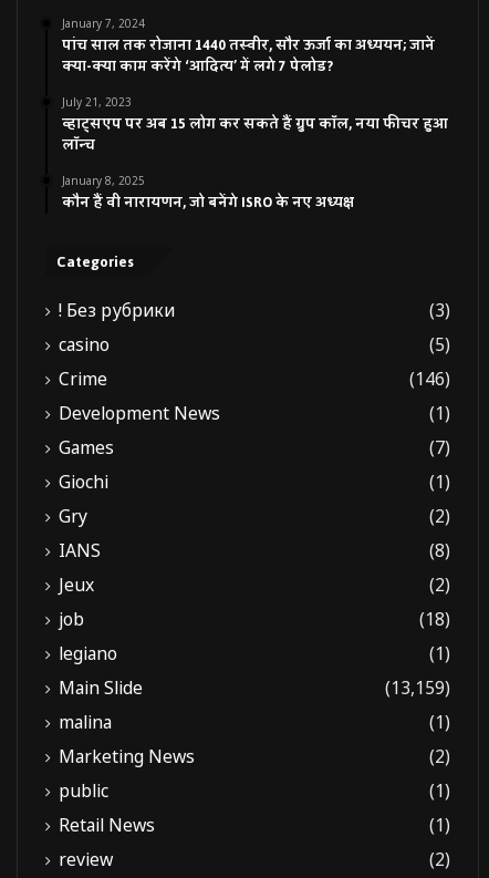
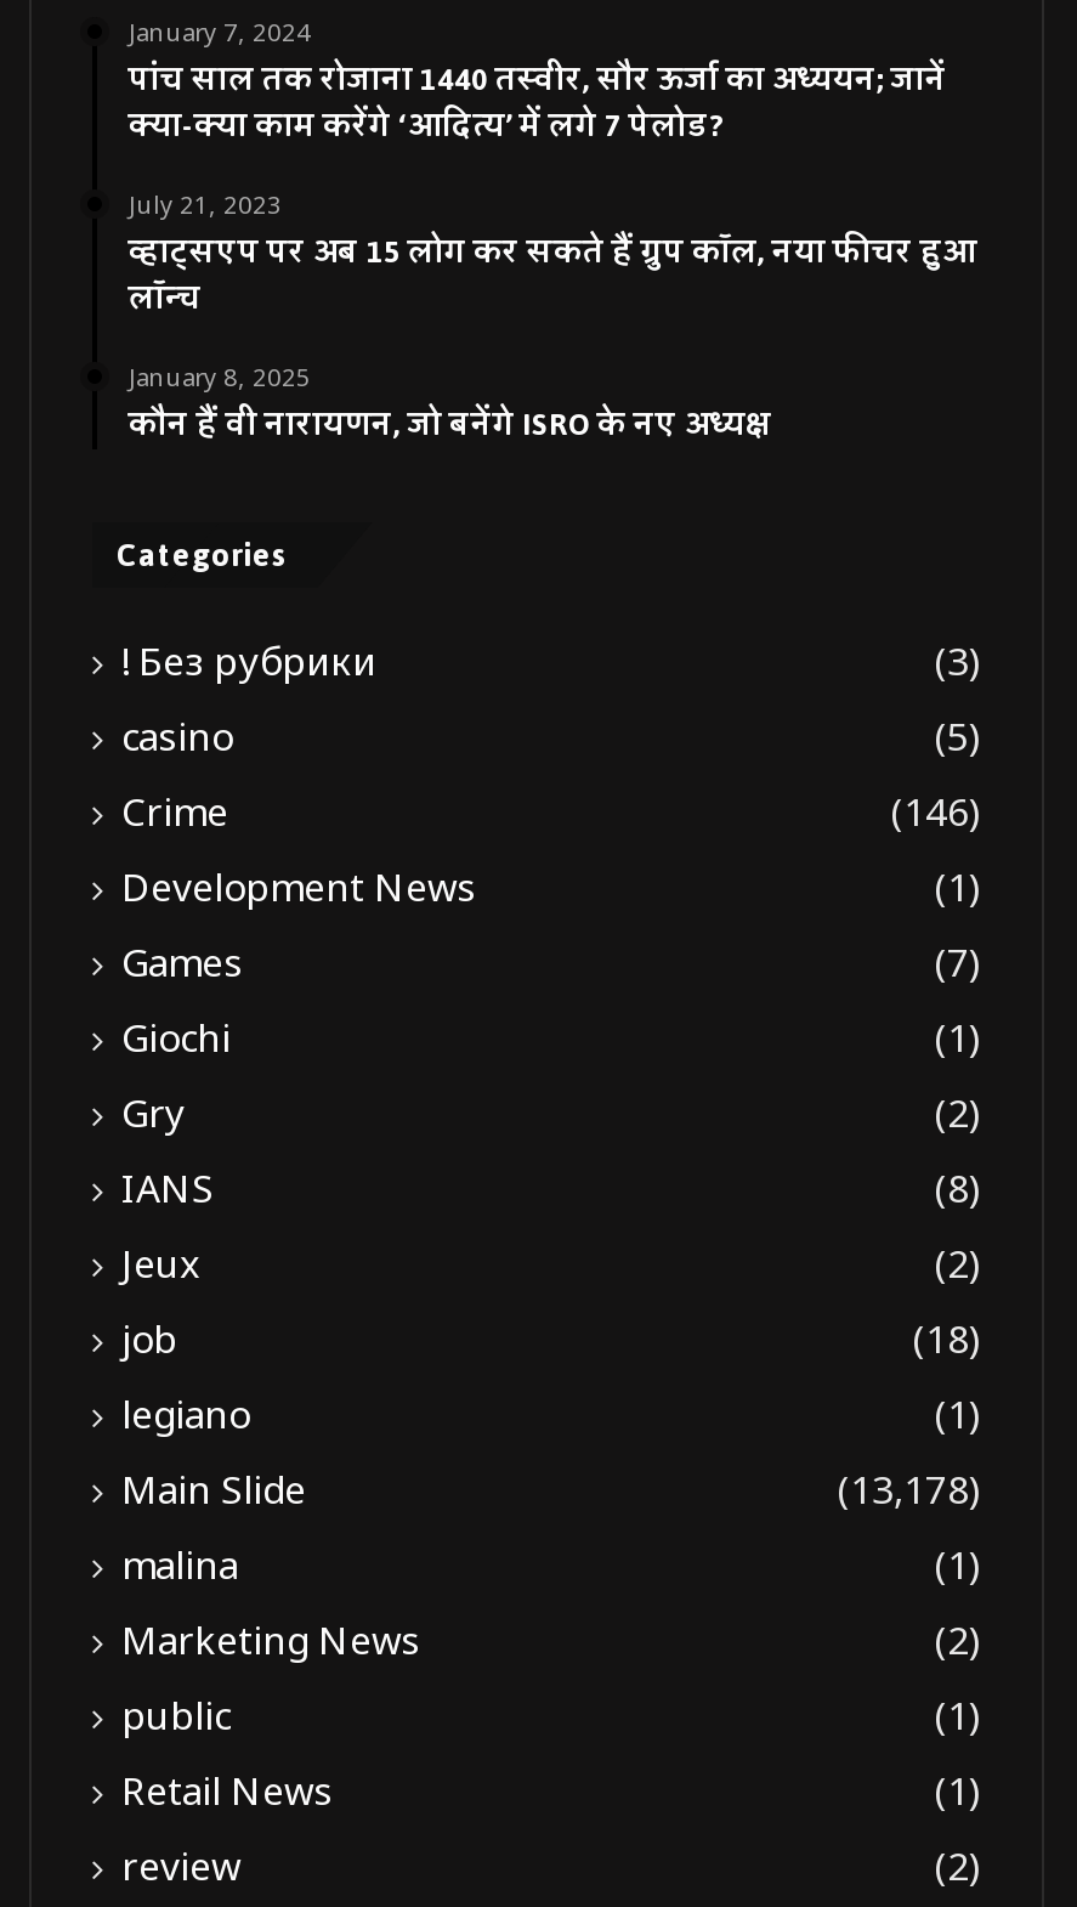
- (13,159)
+ (13,178)
